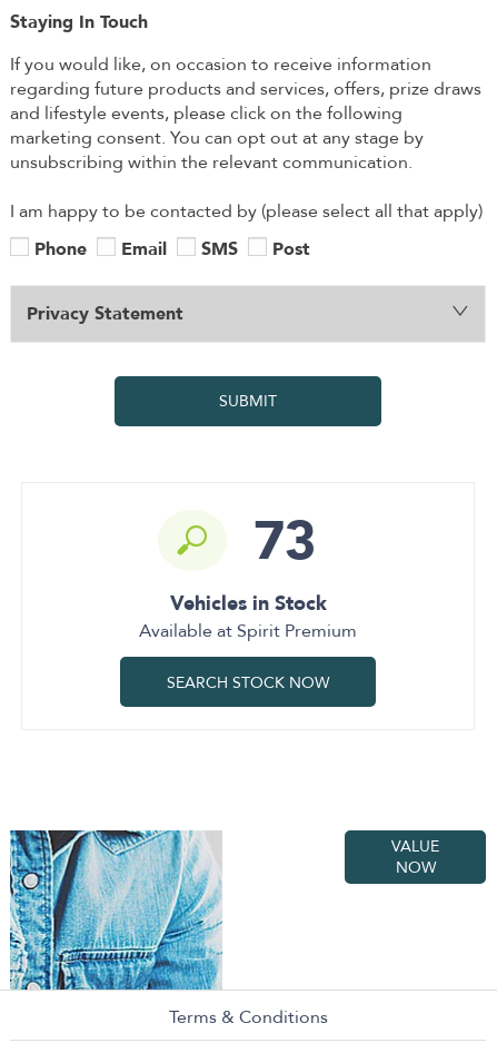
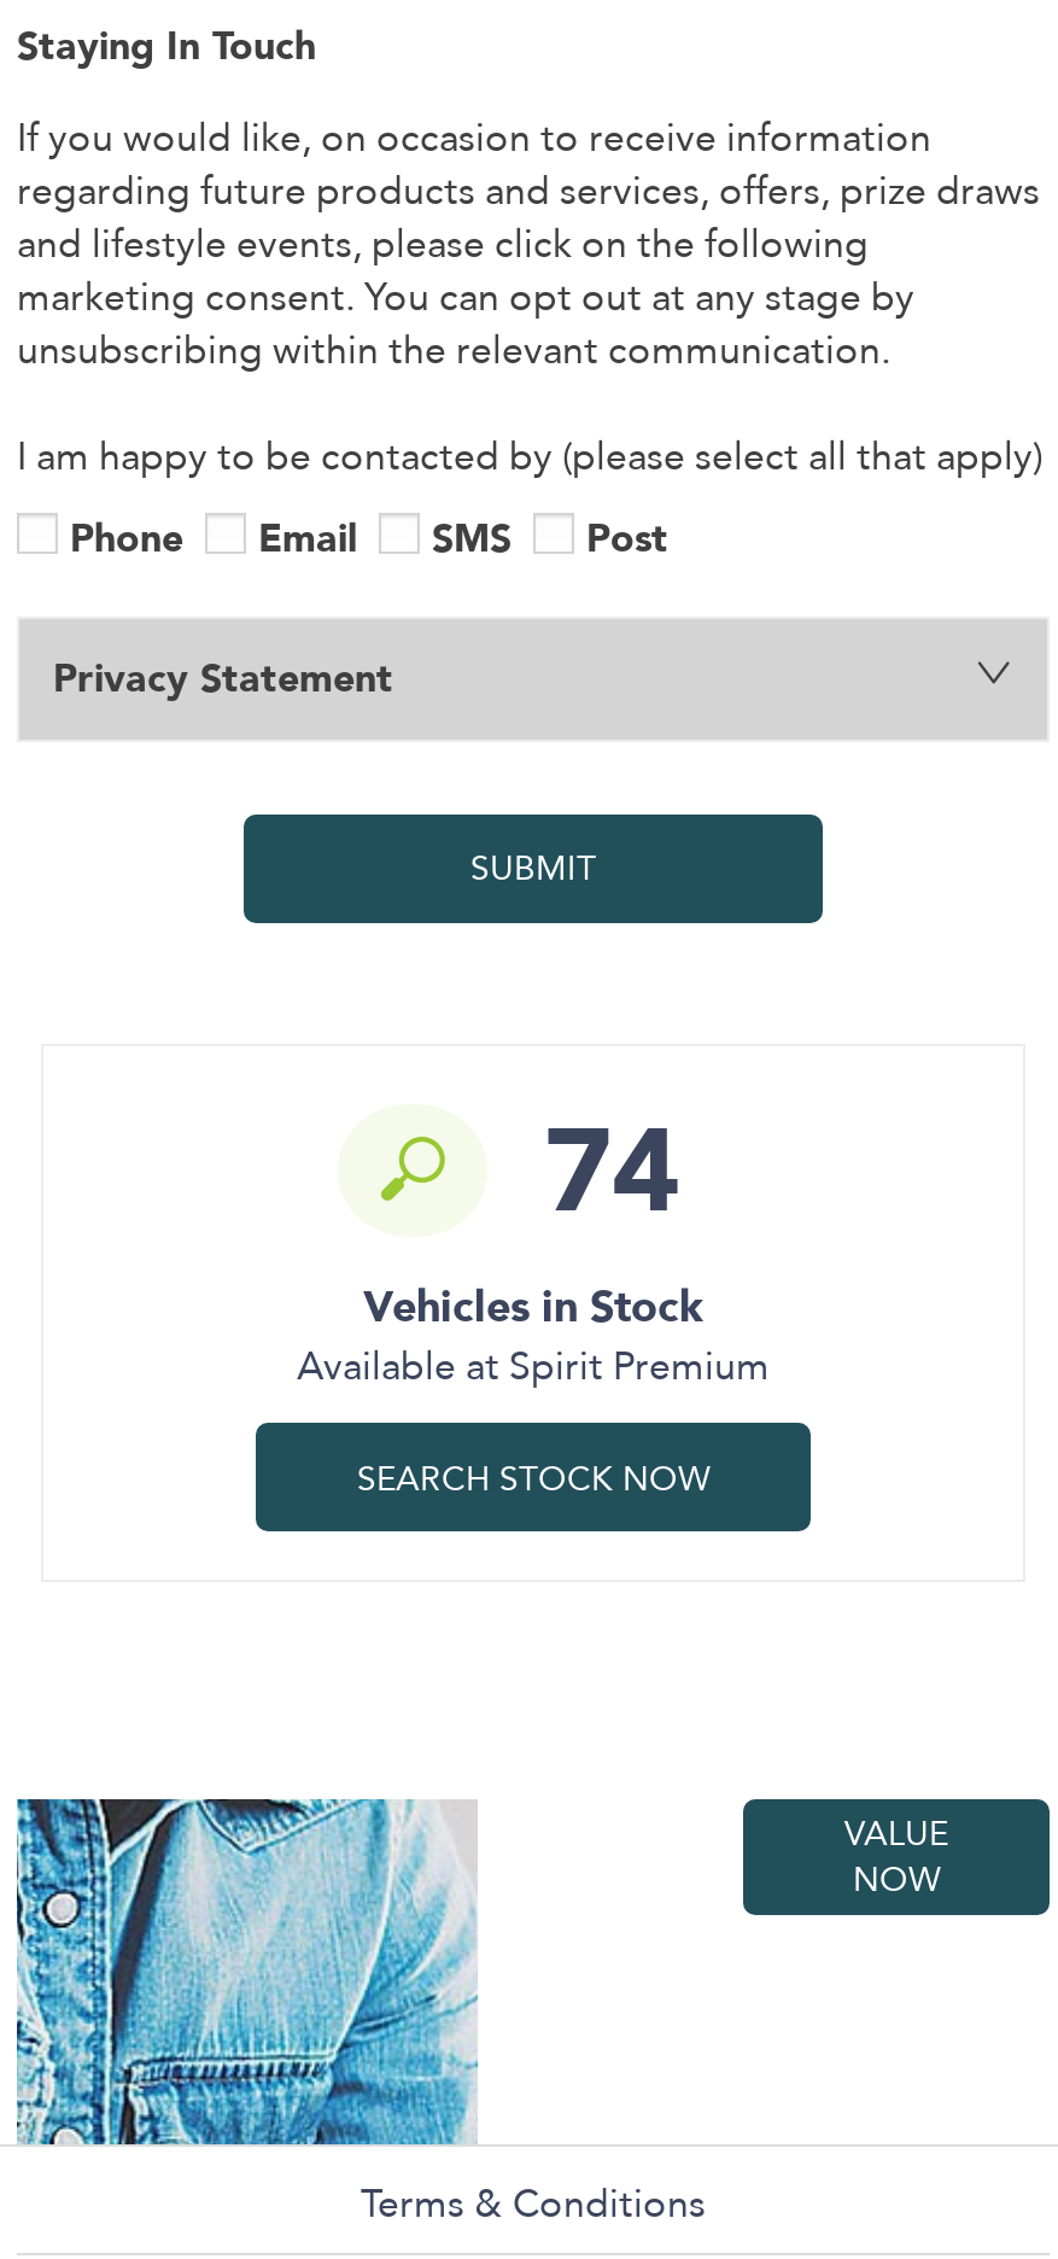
- 73
+ 74
